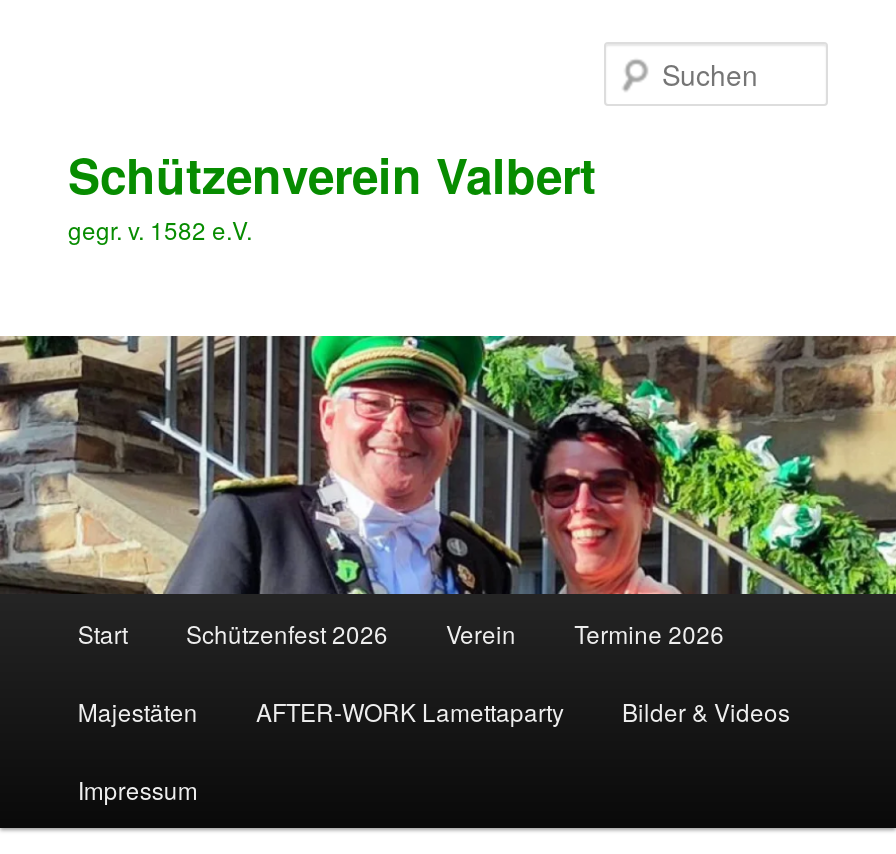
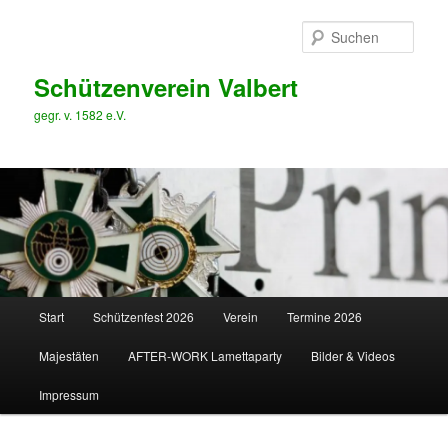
- [image]
+ [image]
